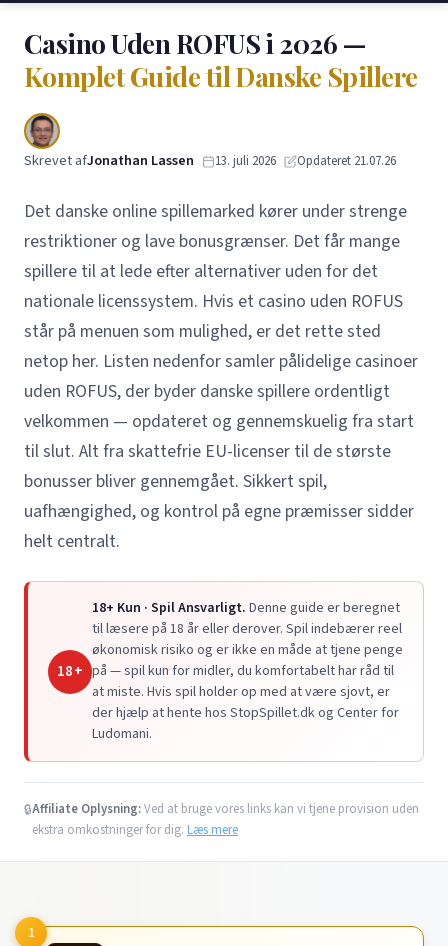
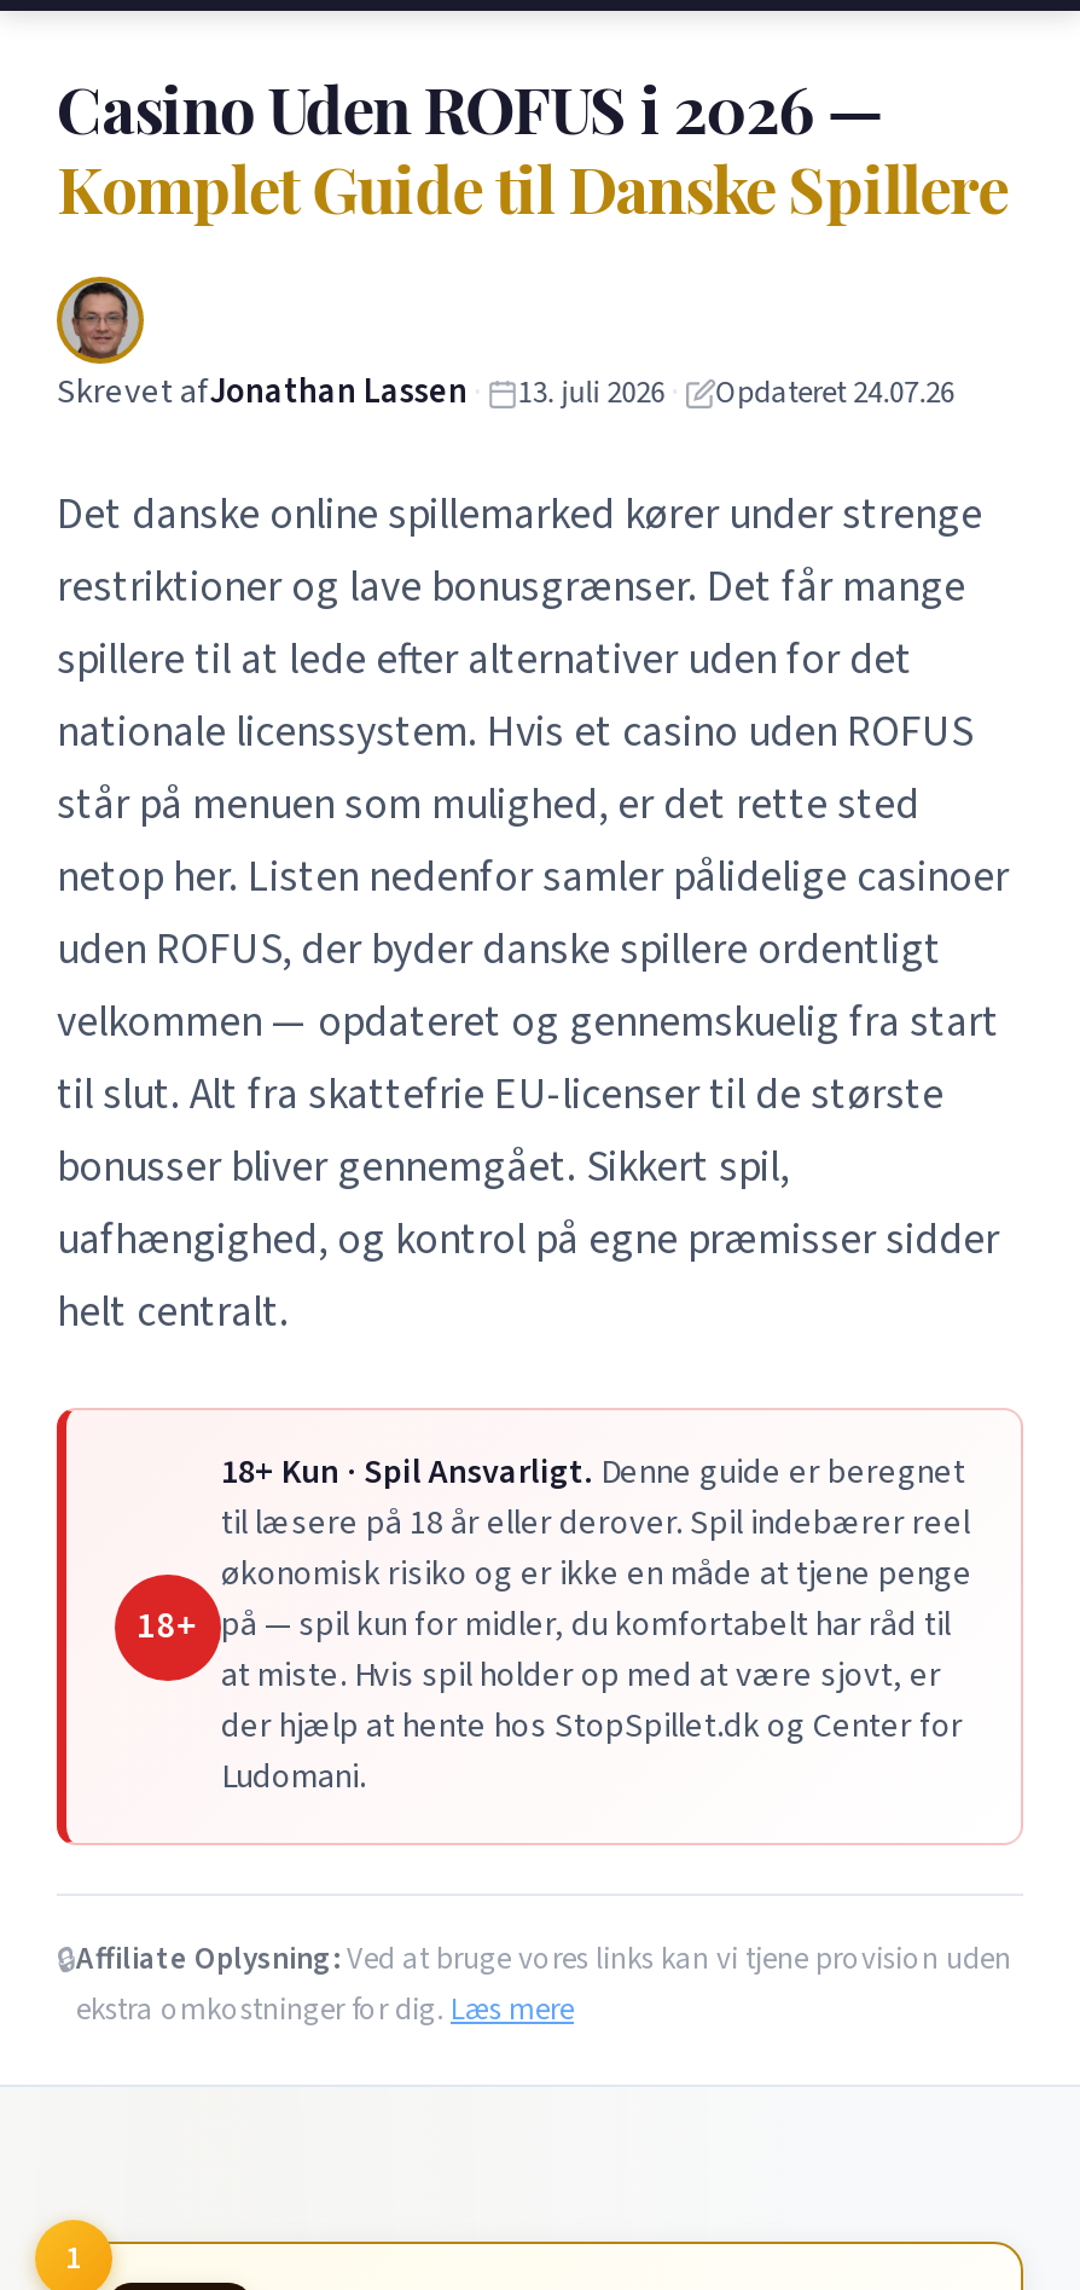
- Skrevet afJonathan Lassen · 13. juli 2026 · Opdateret 21.07.26
+ Skrevet afJonathan Lassen · 13. juli 2026 · Opdateret 24.07.26
